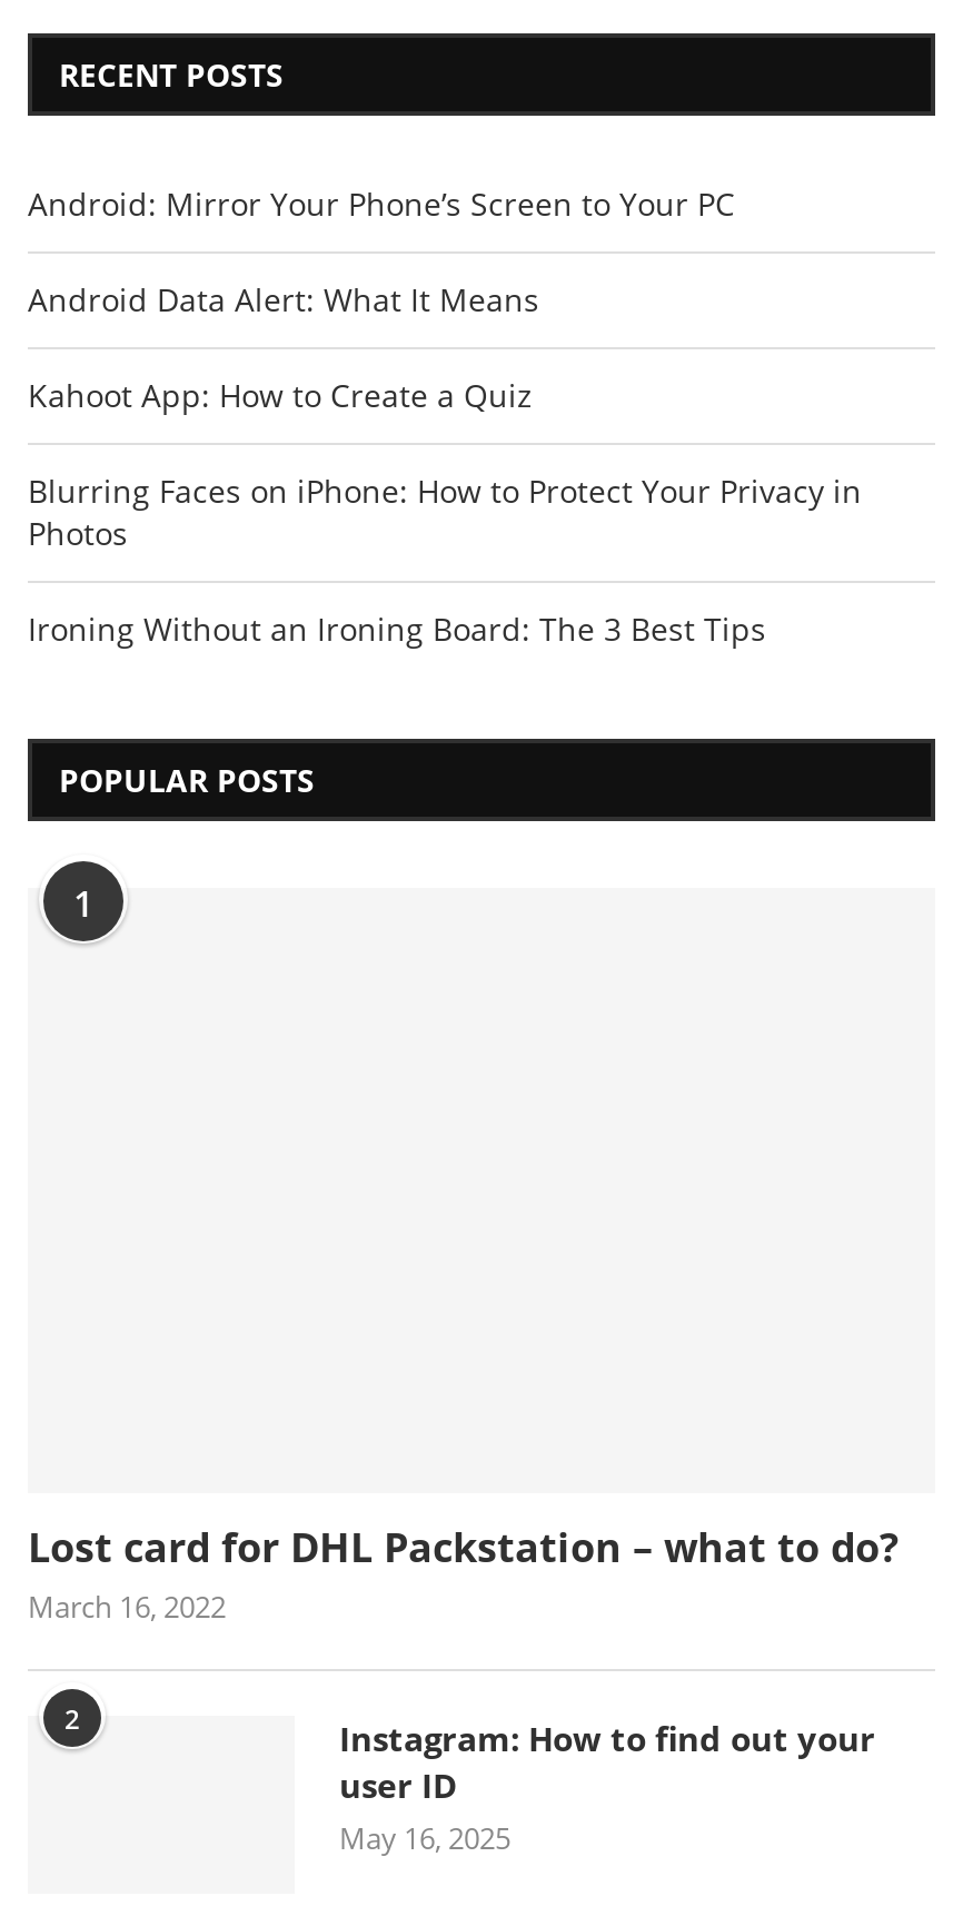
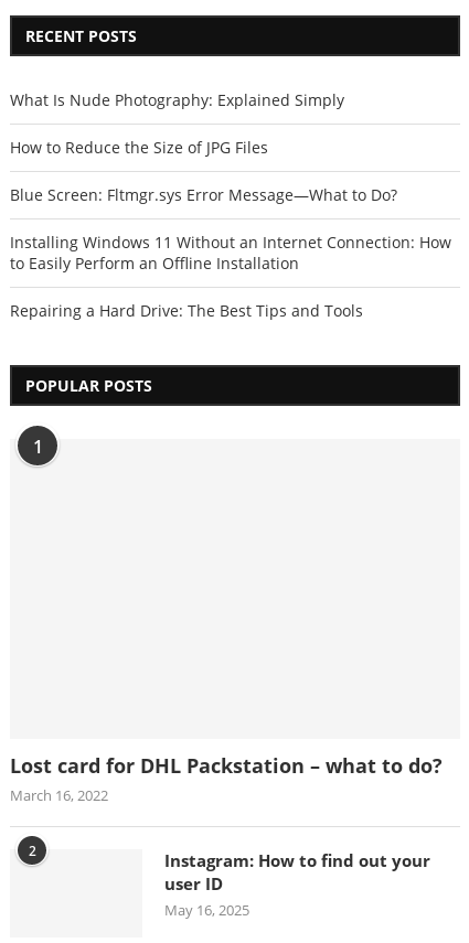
- Android: Mirror Your Phone’s Screen to Your PC
+ What Is Nude Photography: Explained Simply

- Android Data Alert: What It Means
+ How to Reduce the Size of JPG Files

- Kahoot App: How to Create a Quiz
+ Blue Screen: Fltmgr.sys Error Message—What to Do?

- Blurring Faces on iPhone: How to Protect Your Privacy in
- Photos
+ Installing Windows 11 Without an Internet Connection: How
+ to Easily Perform an Offline Installation

- Ironing Without an Ironing Board: The 3 Best Tips
+ Repairing a Hard Drive: The Best Tips and Tools
